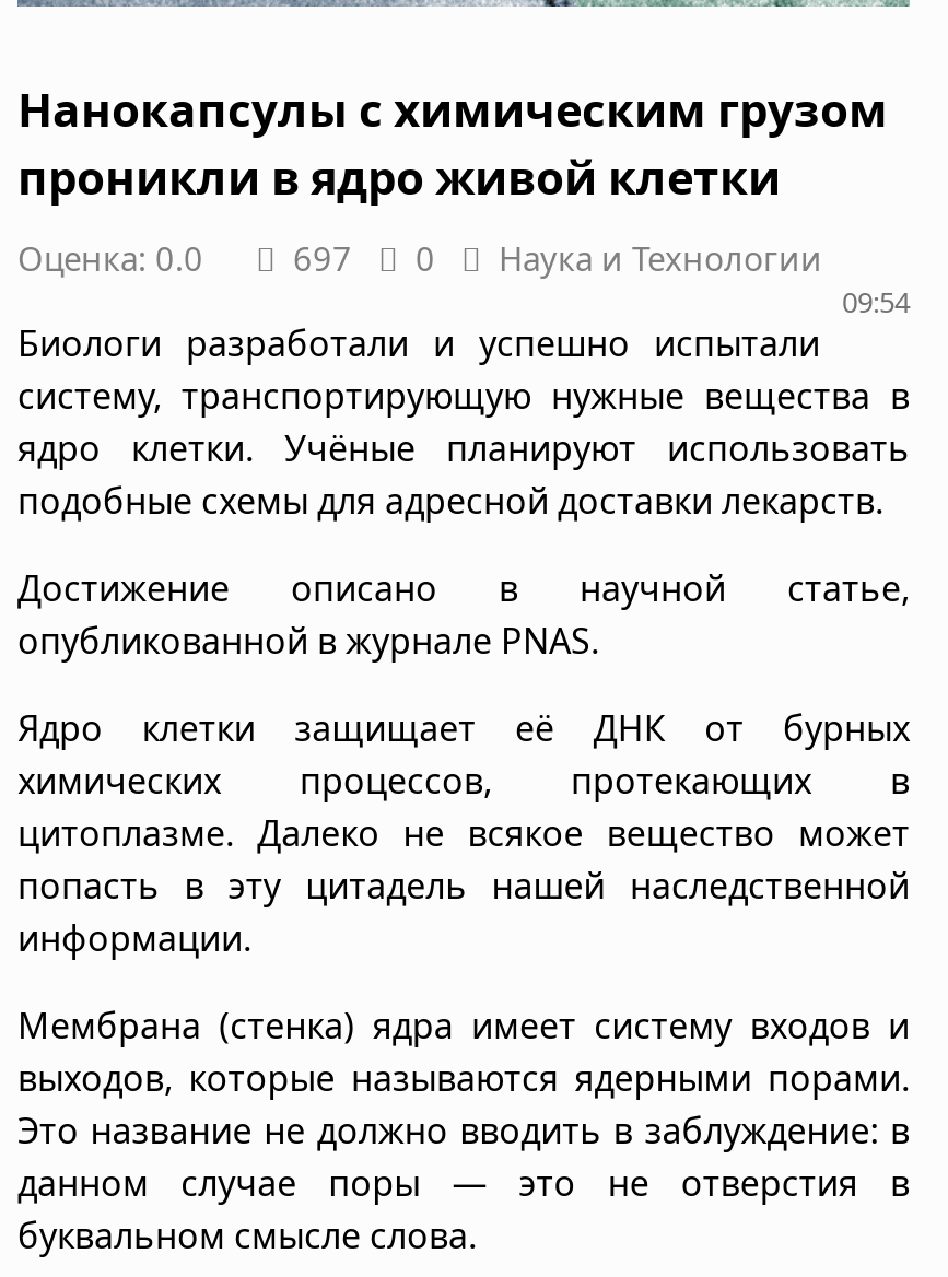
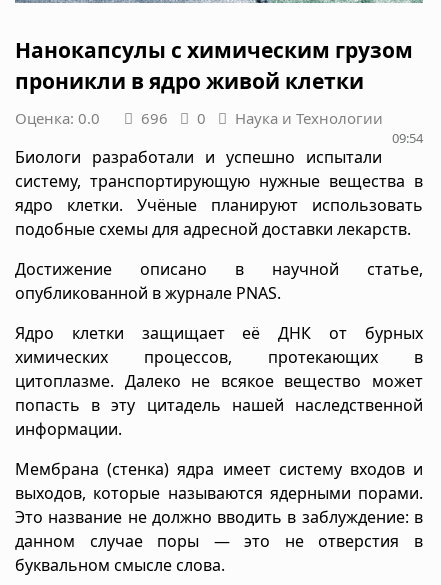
- Оценка: 0.0 697 0 Наука и Технологии
+ Оценка: 0.0 696 0 Наука и Технологии
